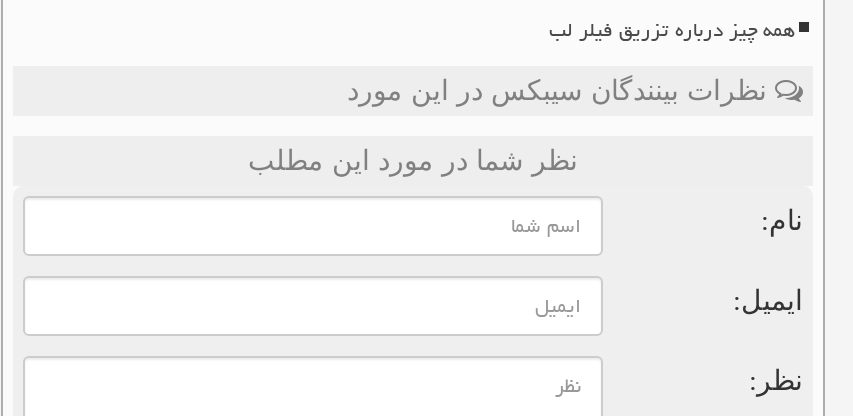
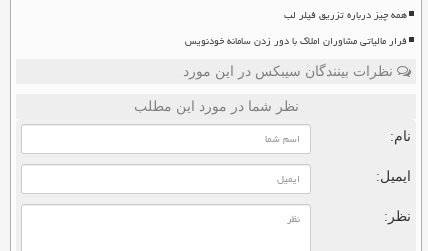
+ فرار مالیاتی مشاوران املاک با دور زدن سامانه خودنویس
